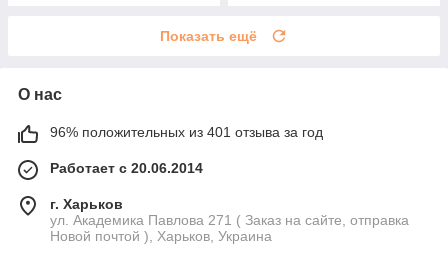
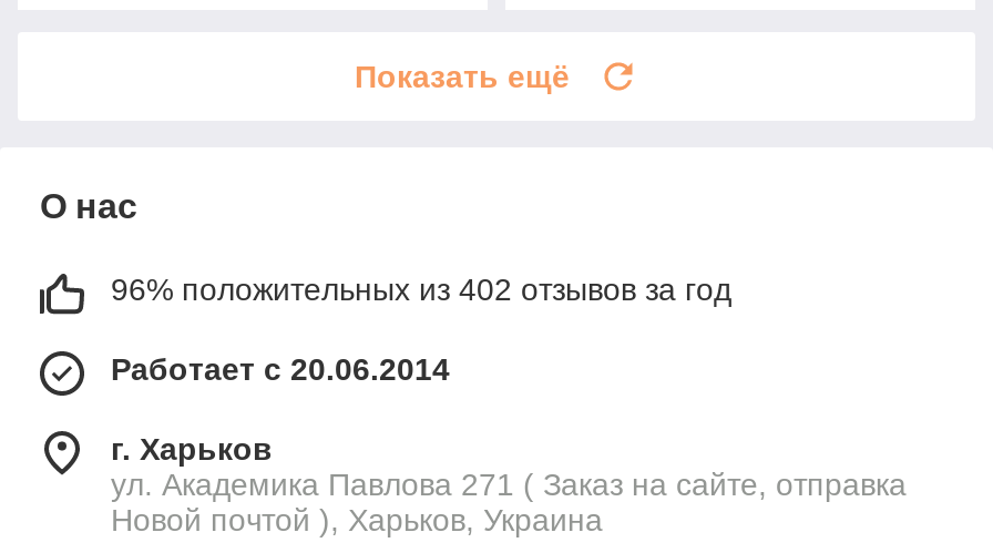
- 96% положительных из 401 отзыва за год
+ 96% положительных из 402 отзывов за год
